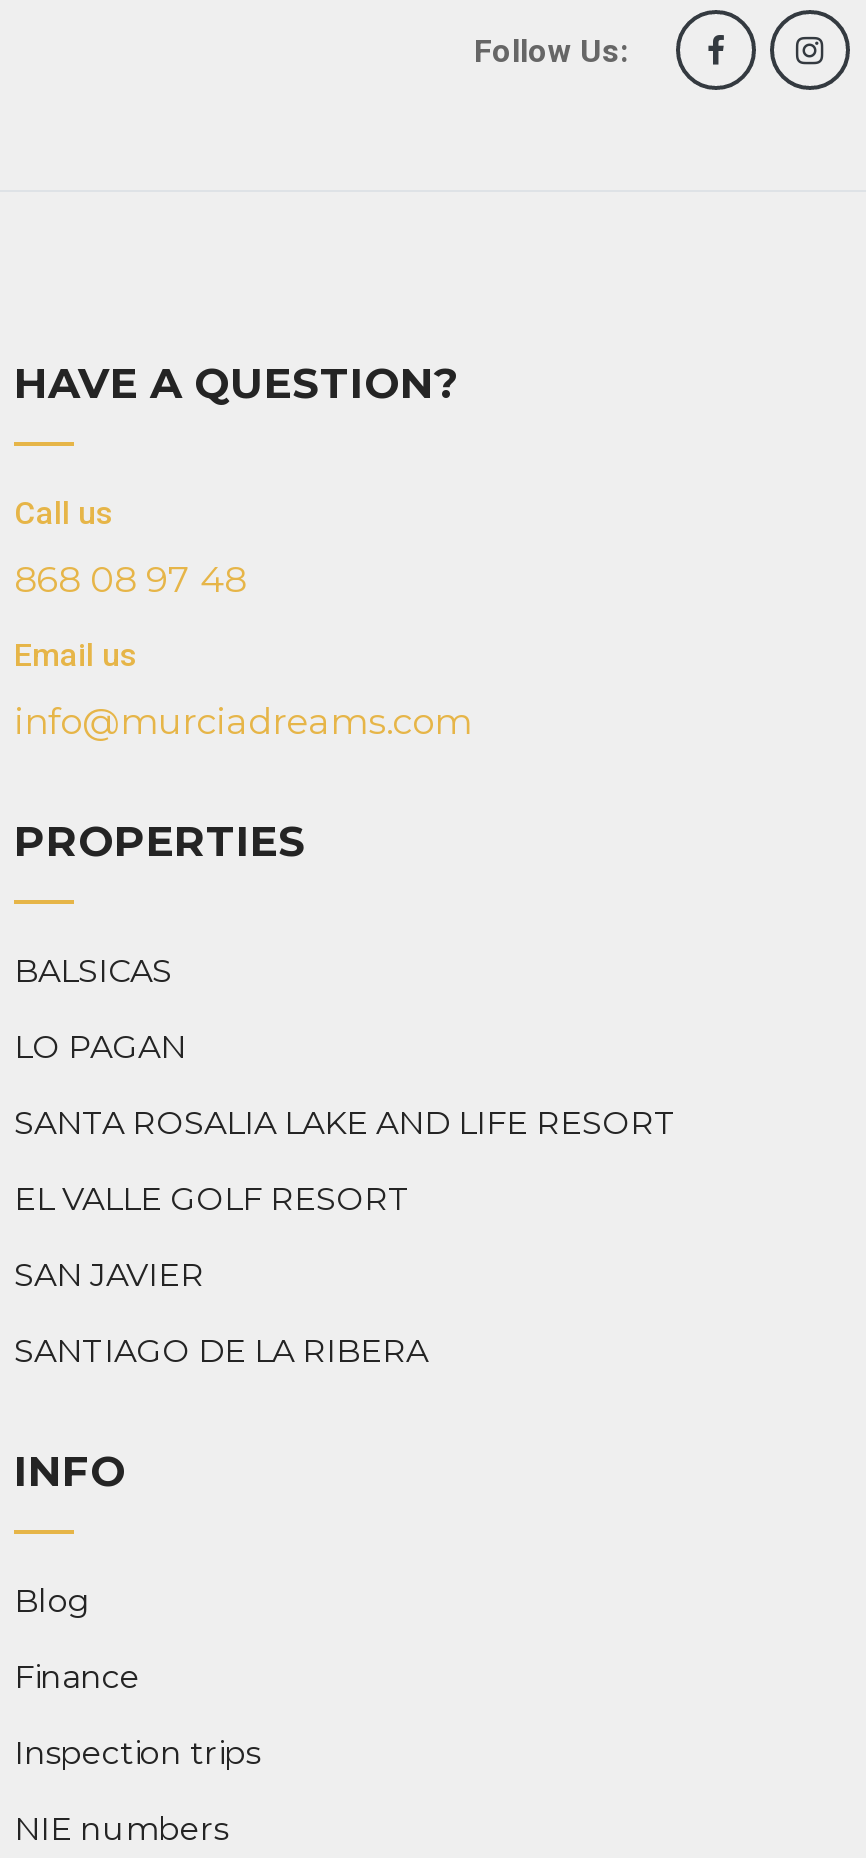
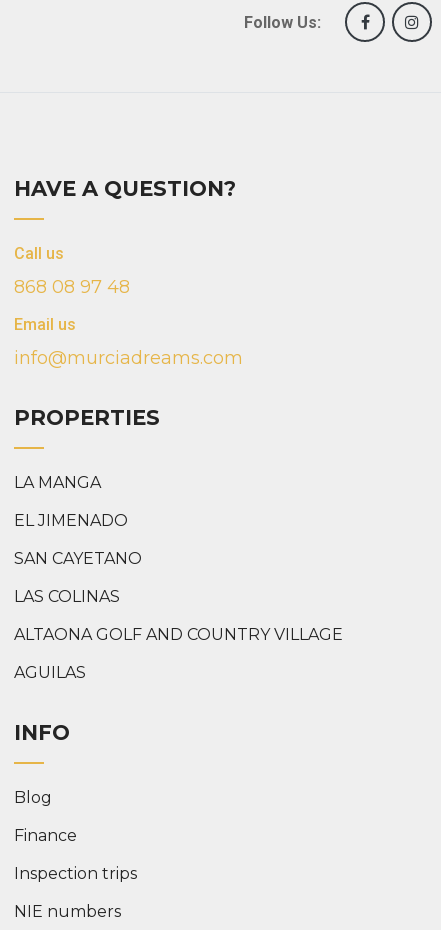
- BALSICAS
+ LA MANGA

- LO PAGAN
+ EL JIMENADO

- SANTA ROSALIA LAKE AND LIFE RESORT
+ SAN CAYETANO

- EL VALLE GOLF RESORT
+ LAS COLINAS

- SAN JAVIER
+ ALTAONA GOLF AND COUNTRY VILLAGE

- SANTIAGO DE LA RIBERA
+ AGUILAS
